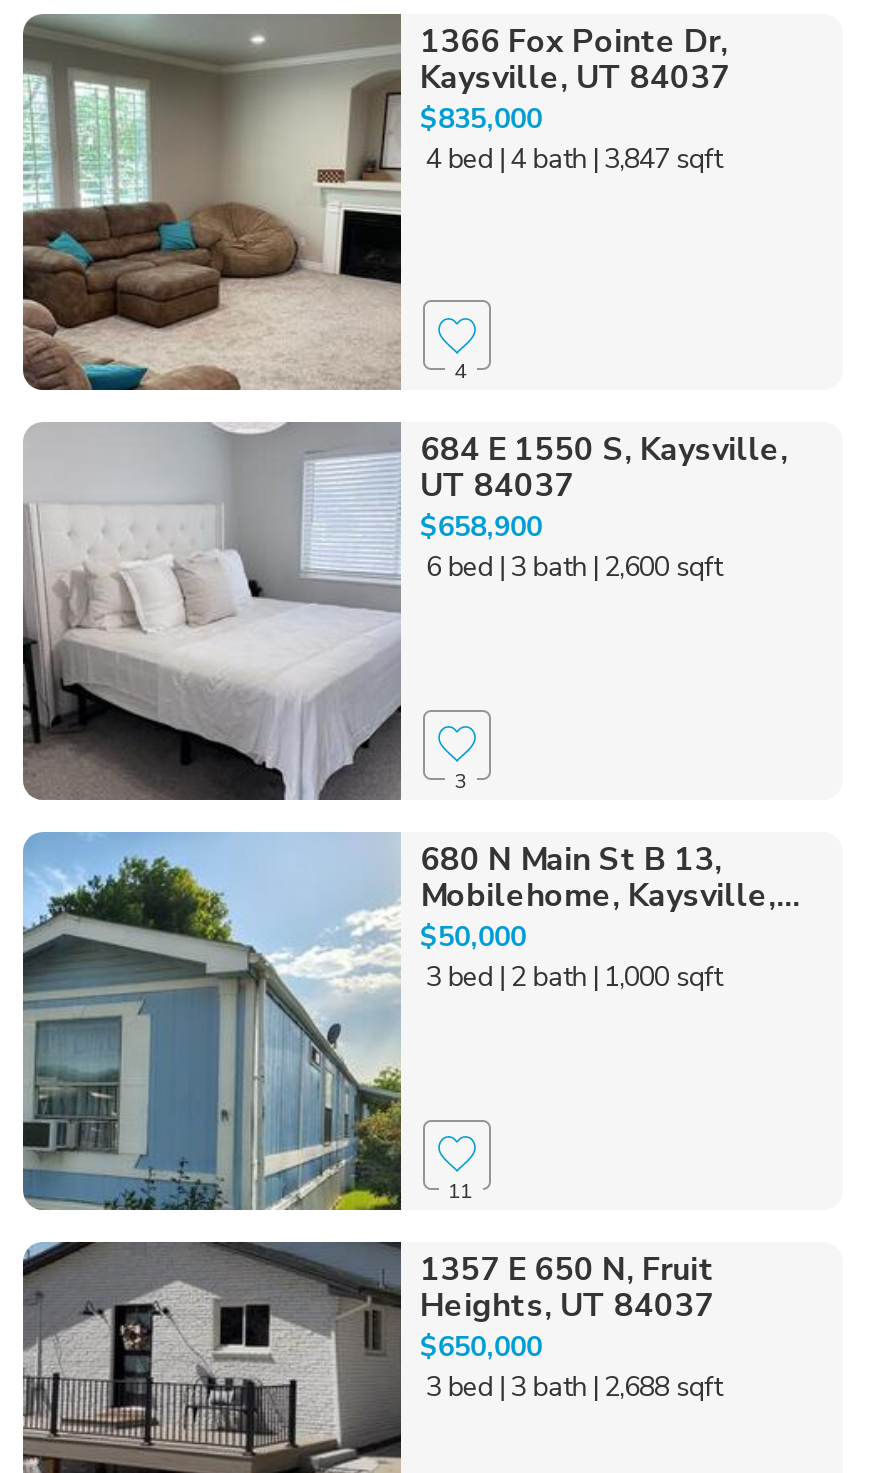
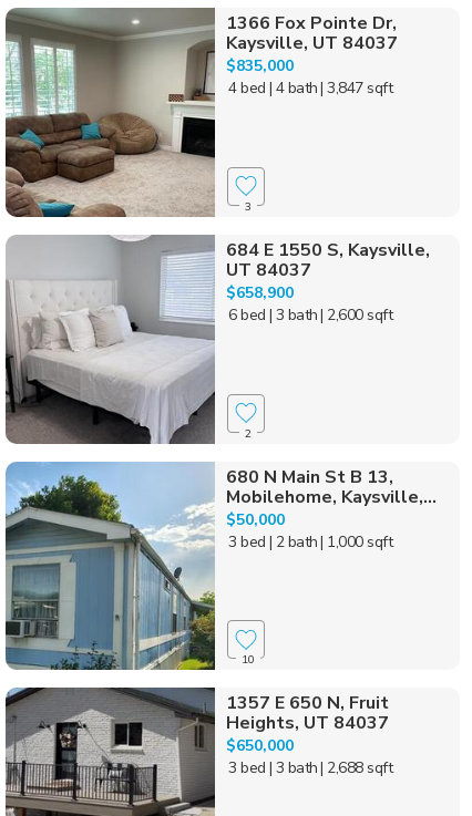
- 4
+ 3

- 3
+ 2

- 11
+ 10
